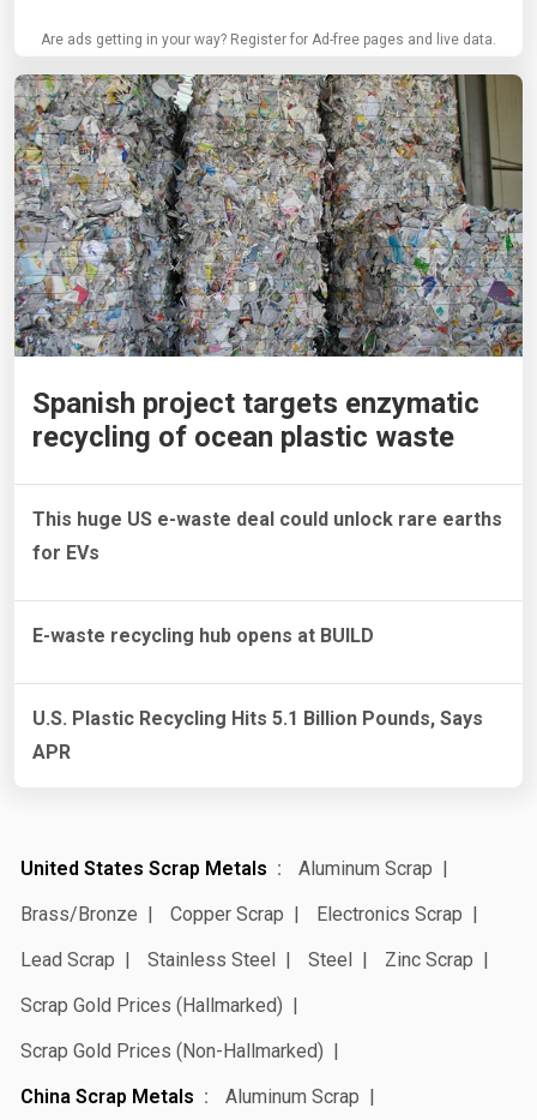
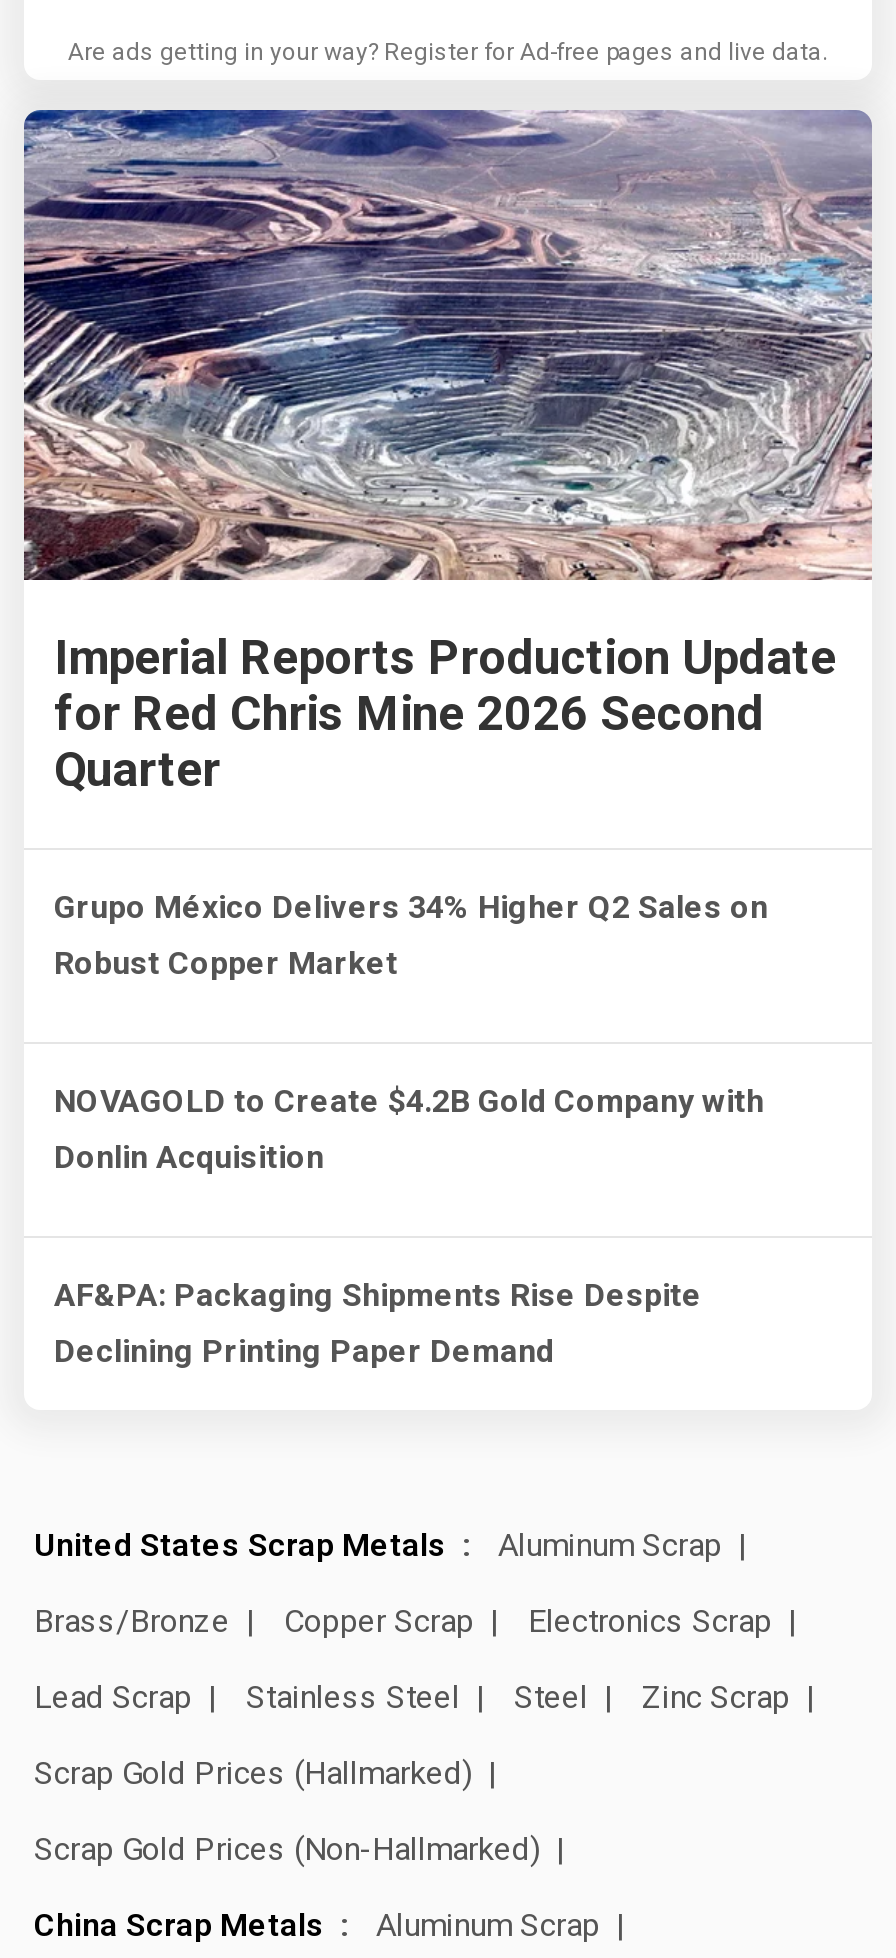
- [image]
- Spanish project targets enzymatic
- recycling of ocean plastic waste
- This huge US e-waste deal could unlock rare earths
- for EVs
+ [image]
+ Imperial Reports Production Update
+ for Red Chris Mine 2026 Second
+ Quarter
+ Grupo México Delivers 34% Higher Q2 Sales on
+ Robust Copper Market

- E-waste recycling hub opens at BUILD
+ NOVAGOLD to Create $4.2B Gold Company with
+ Donlin Acquisition

- U.S. Plastic Recycling Hits 5.1 Billion Pounds, Says
- APR
+ AF&PA: Packaging Shipments Rise Despite
+ Declining Printing Paper Demand
